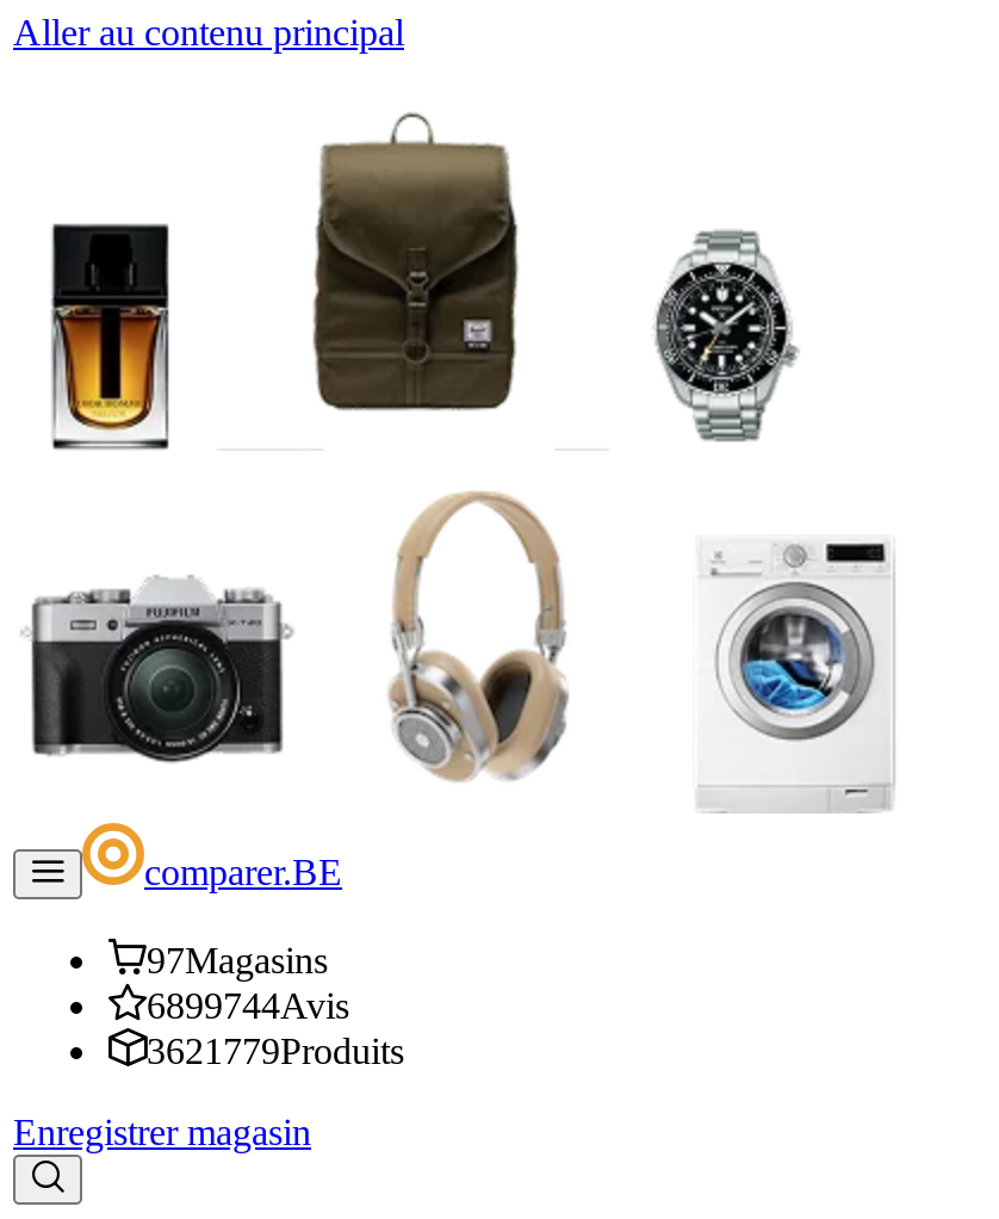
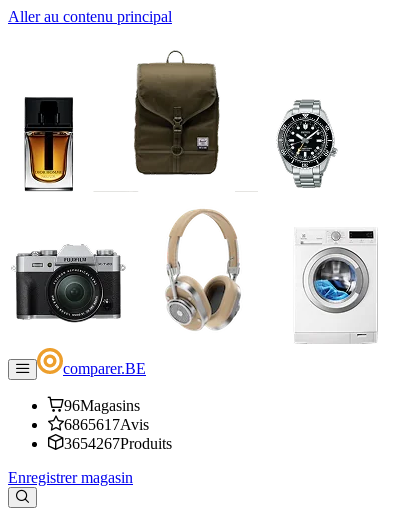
- 97Magasins
+ 96Magasins

- 6899744Avis
+ 6865617Avis

- 3621779Produits
+ 3654267Produits
